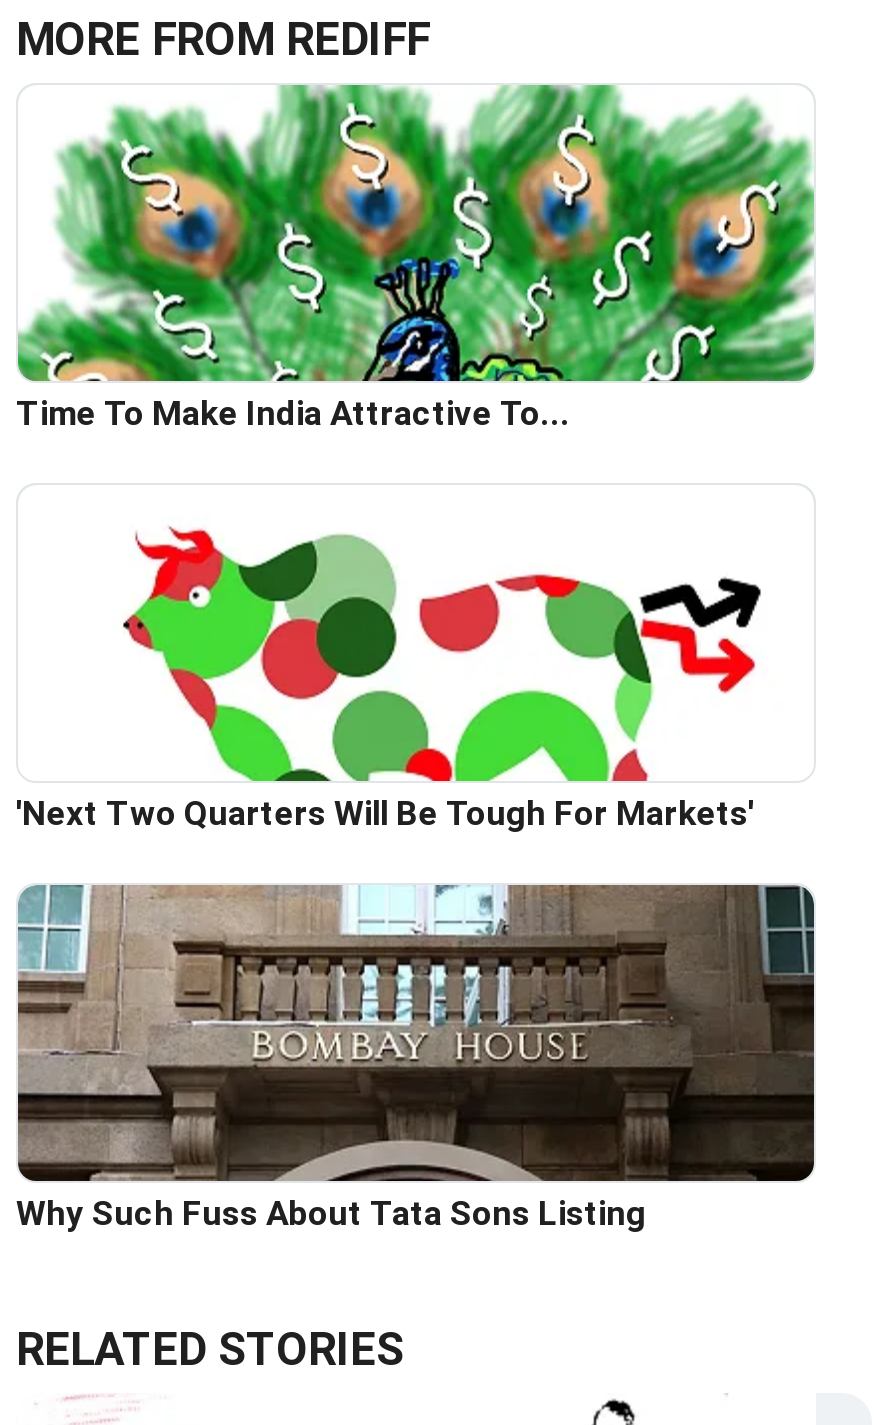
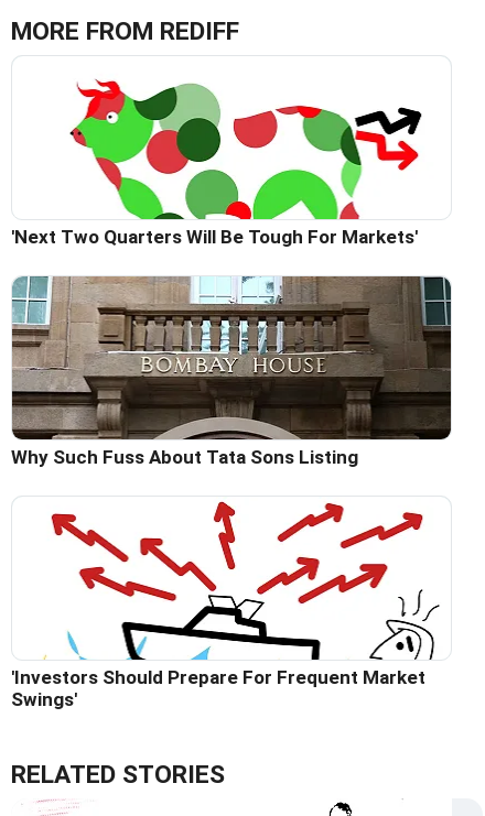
- [image]
- Time To Make India Attractive To...

moved up: [image] | 'Next Two Quarters Will Be Tough For Markets' | Why Such Fuss About Tata Sons Listing

+ [image]
+ 'Investors Should Prepare For Frequent Market
+ Swings'
